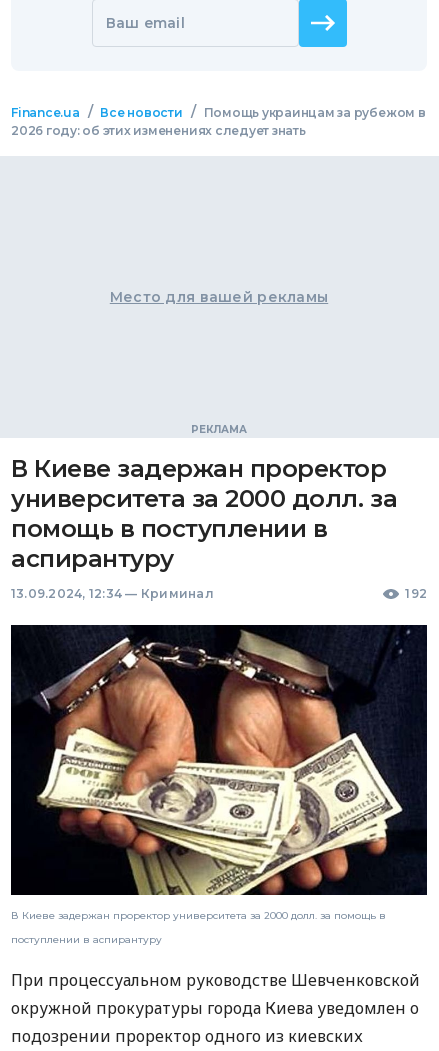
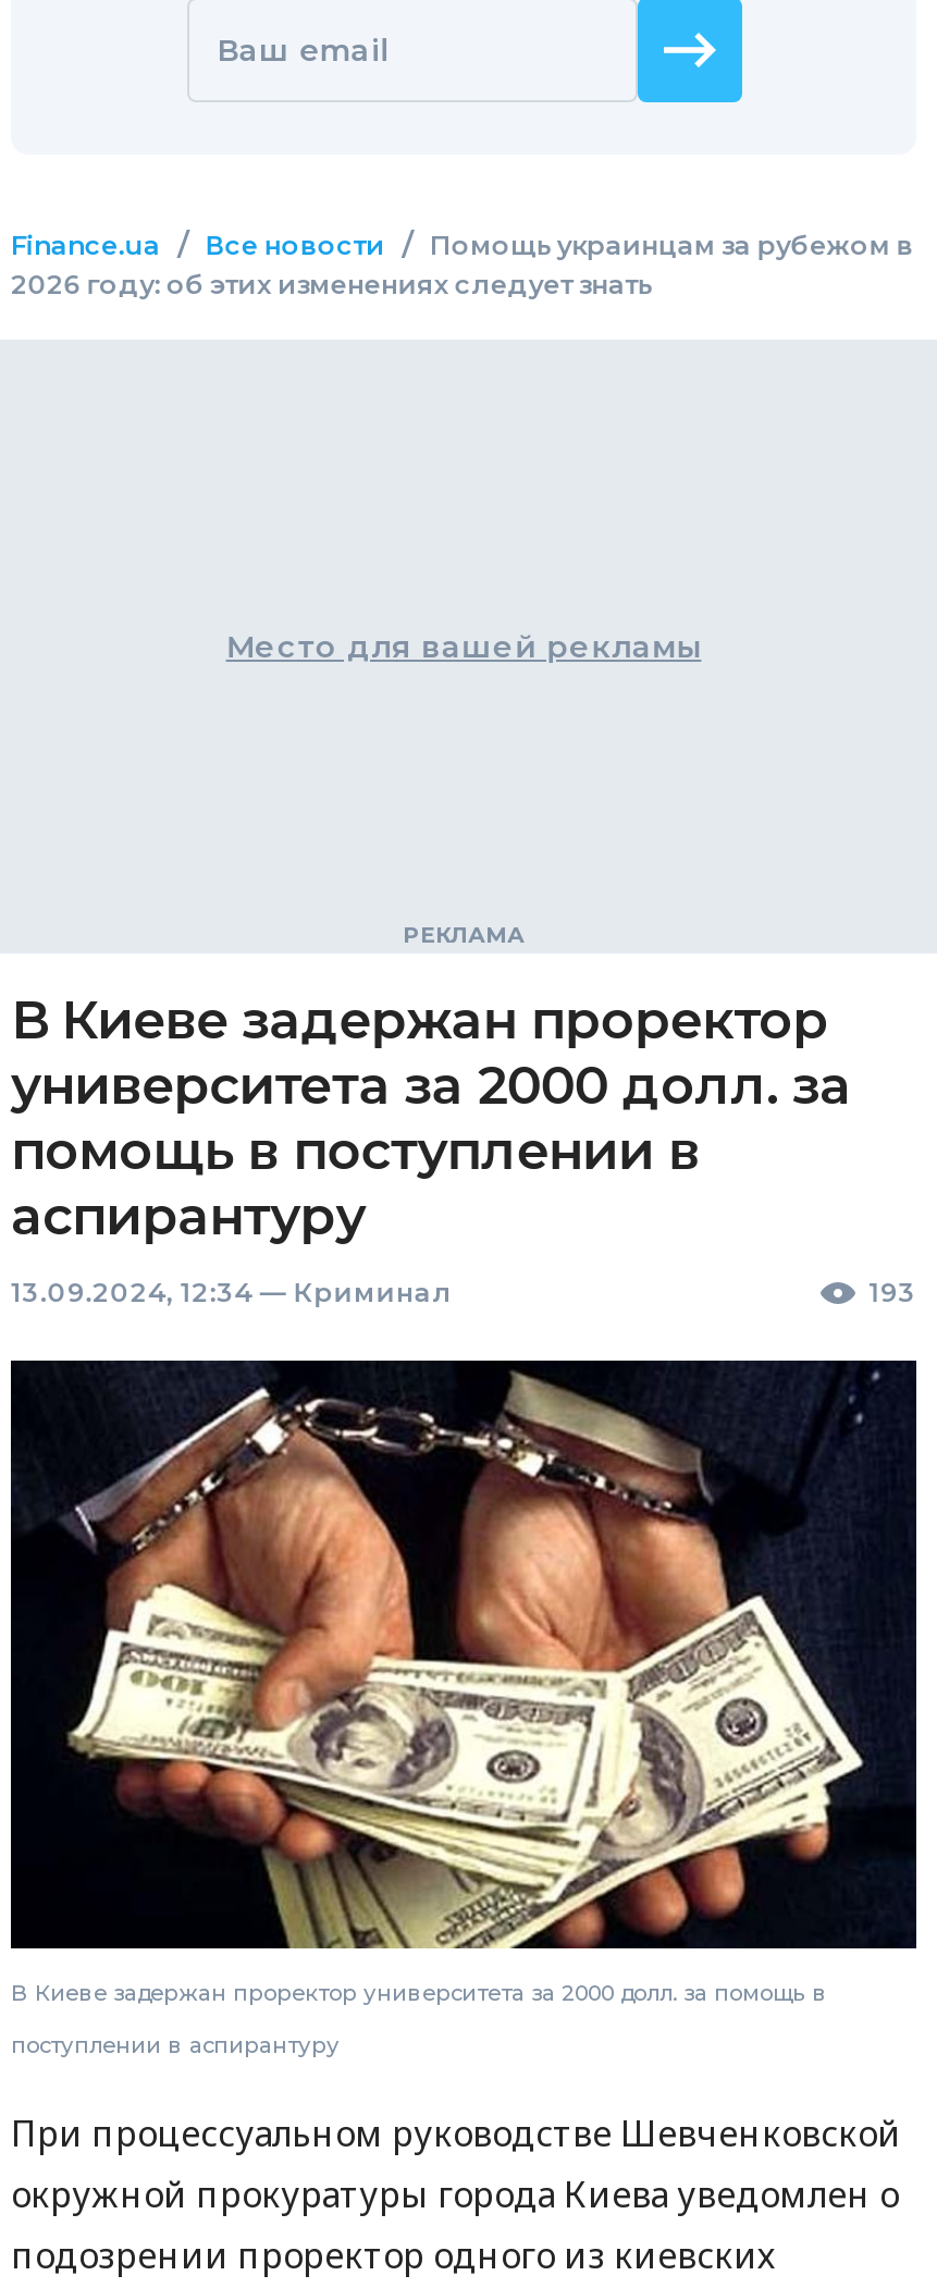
- 192
+ 193
